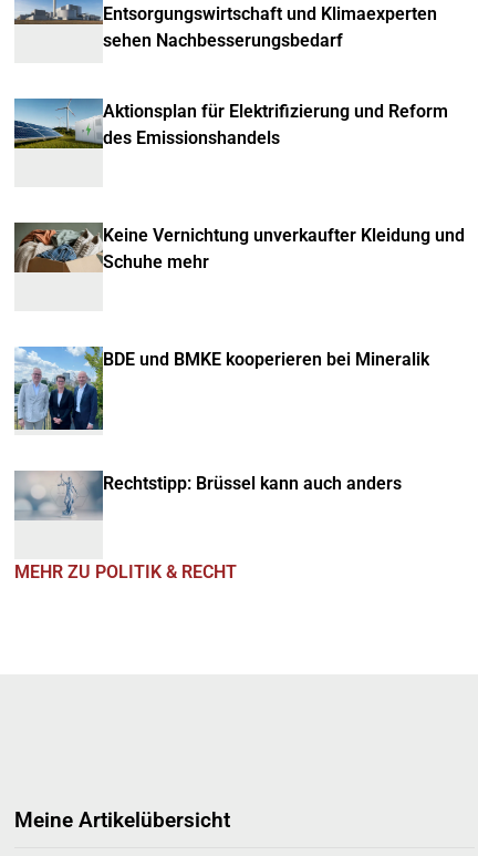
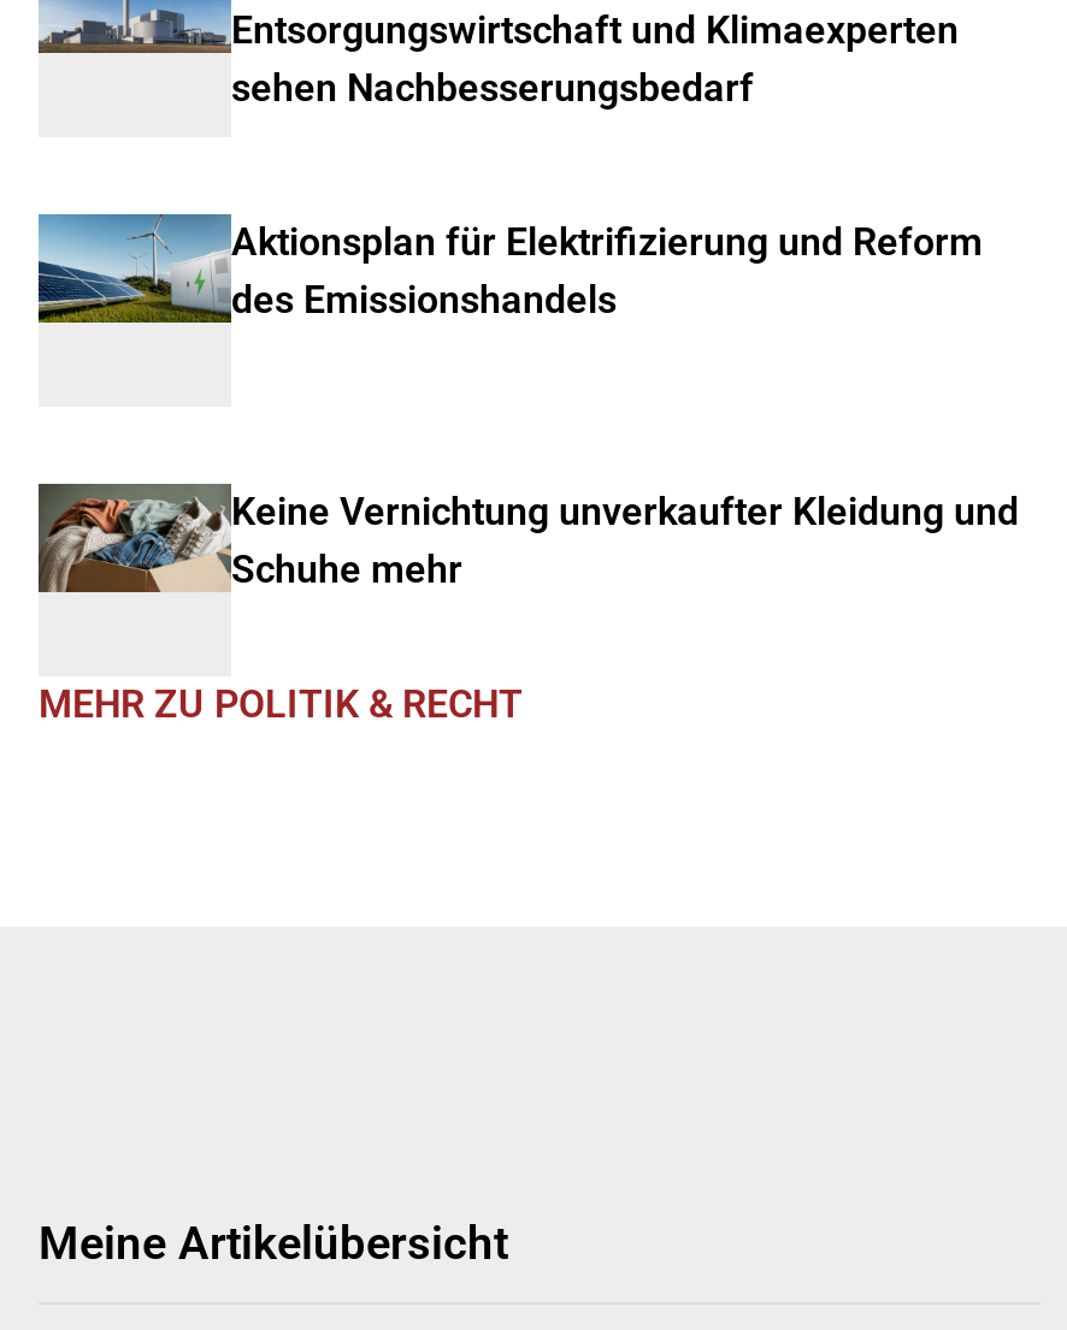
- [image]
- BDE und BMKE kooperieren bei Mineralik

- [image]
- Rechtstipp: Brüssel kann auch anders
